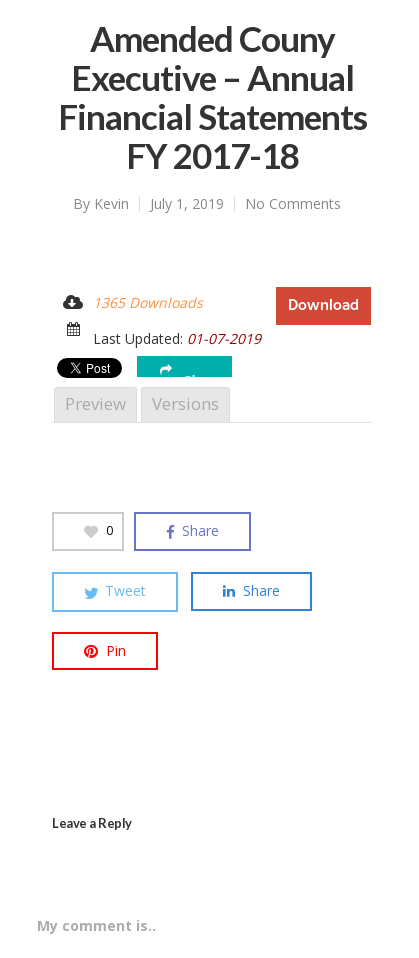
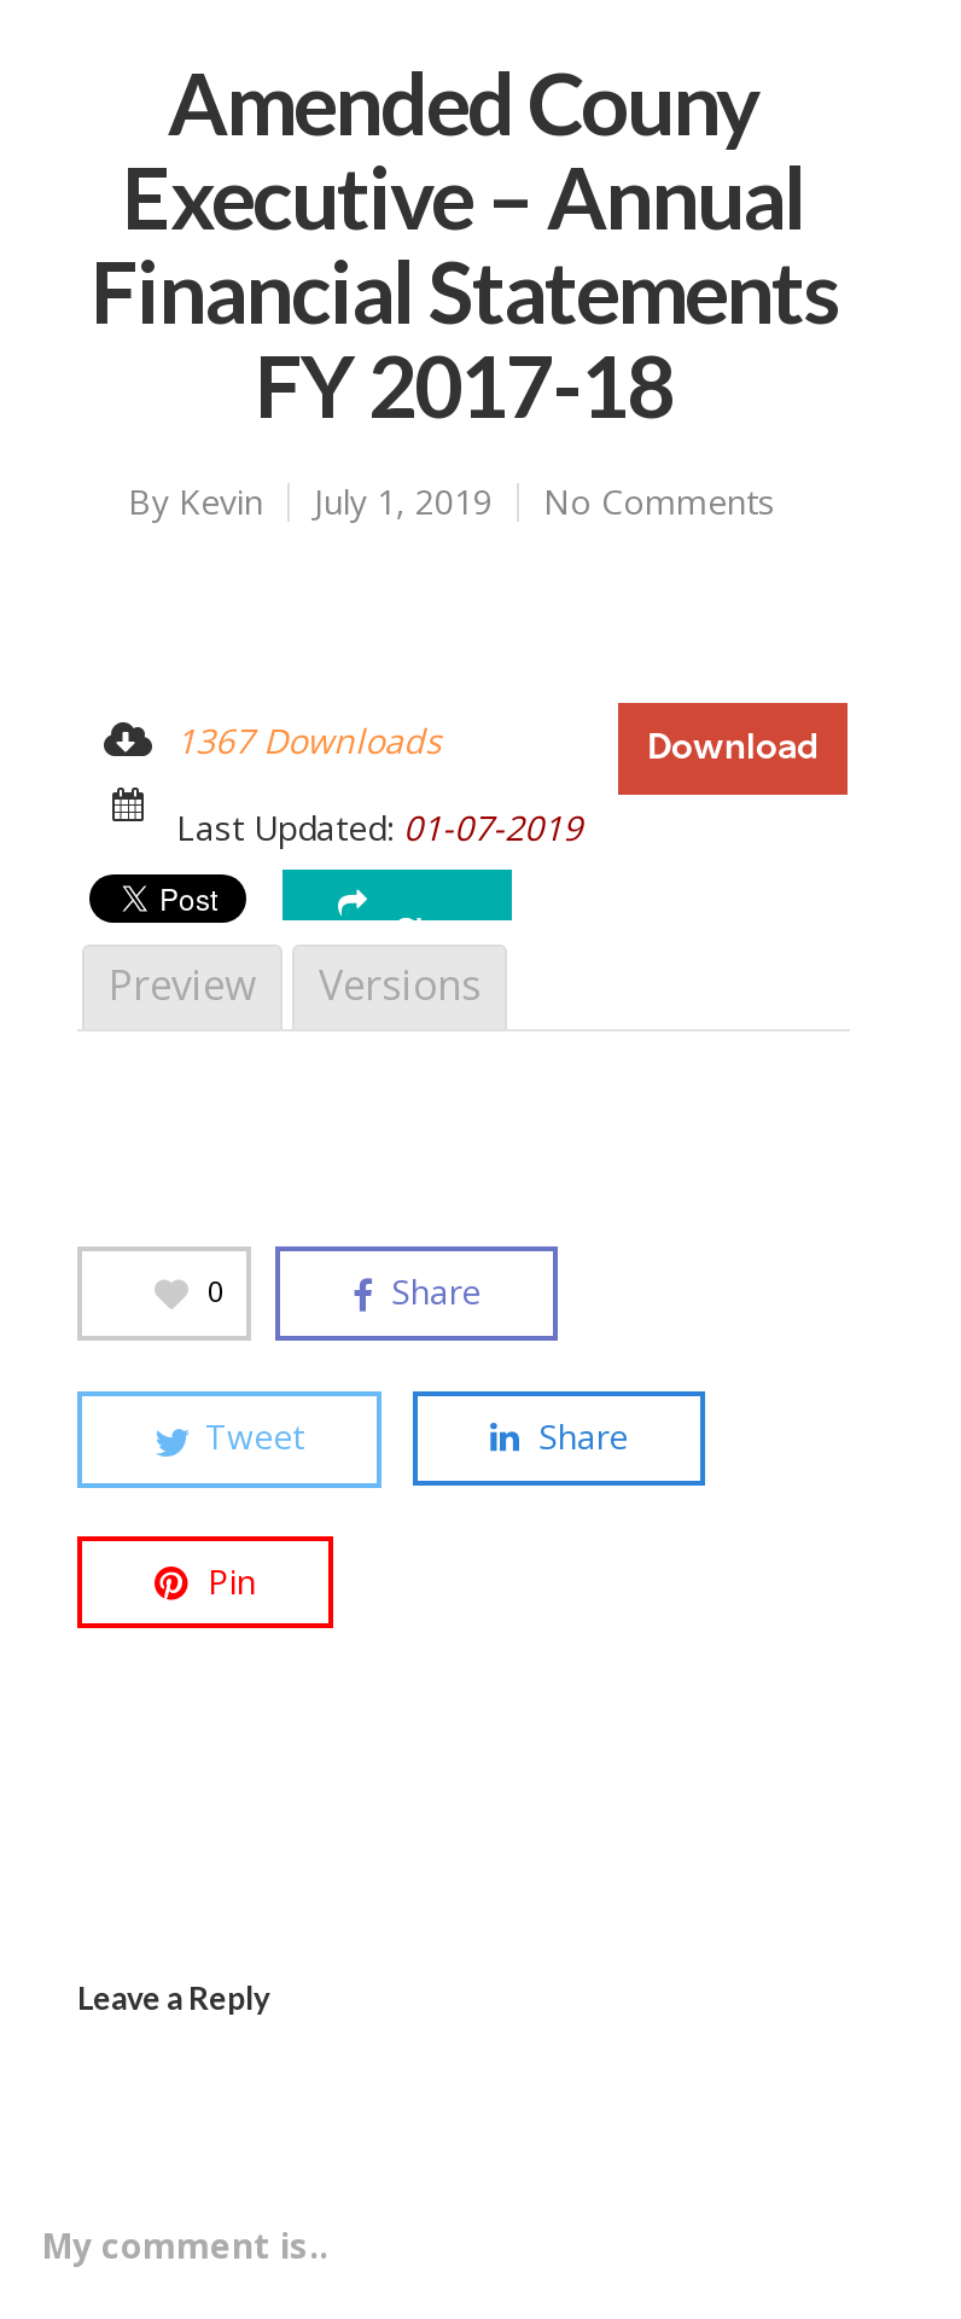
- 1365 Downloads
+ 1367 Downloads
